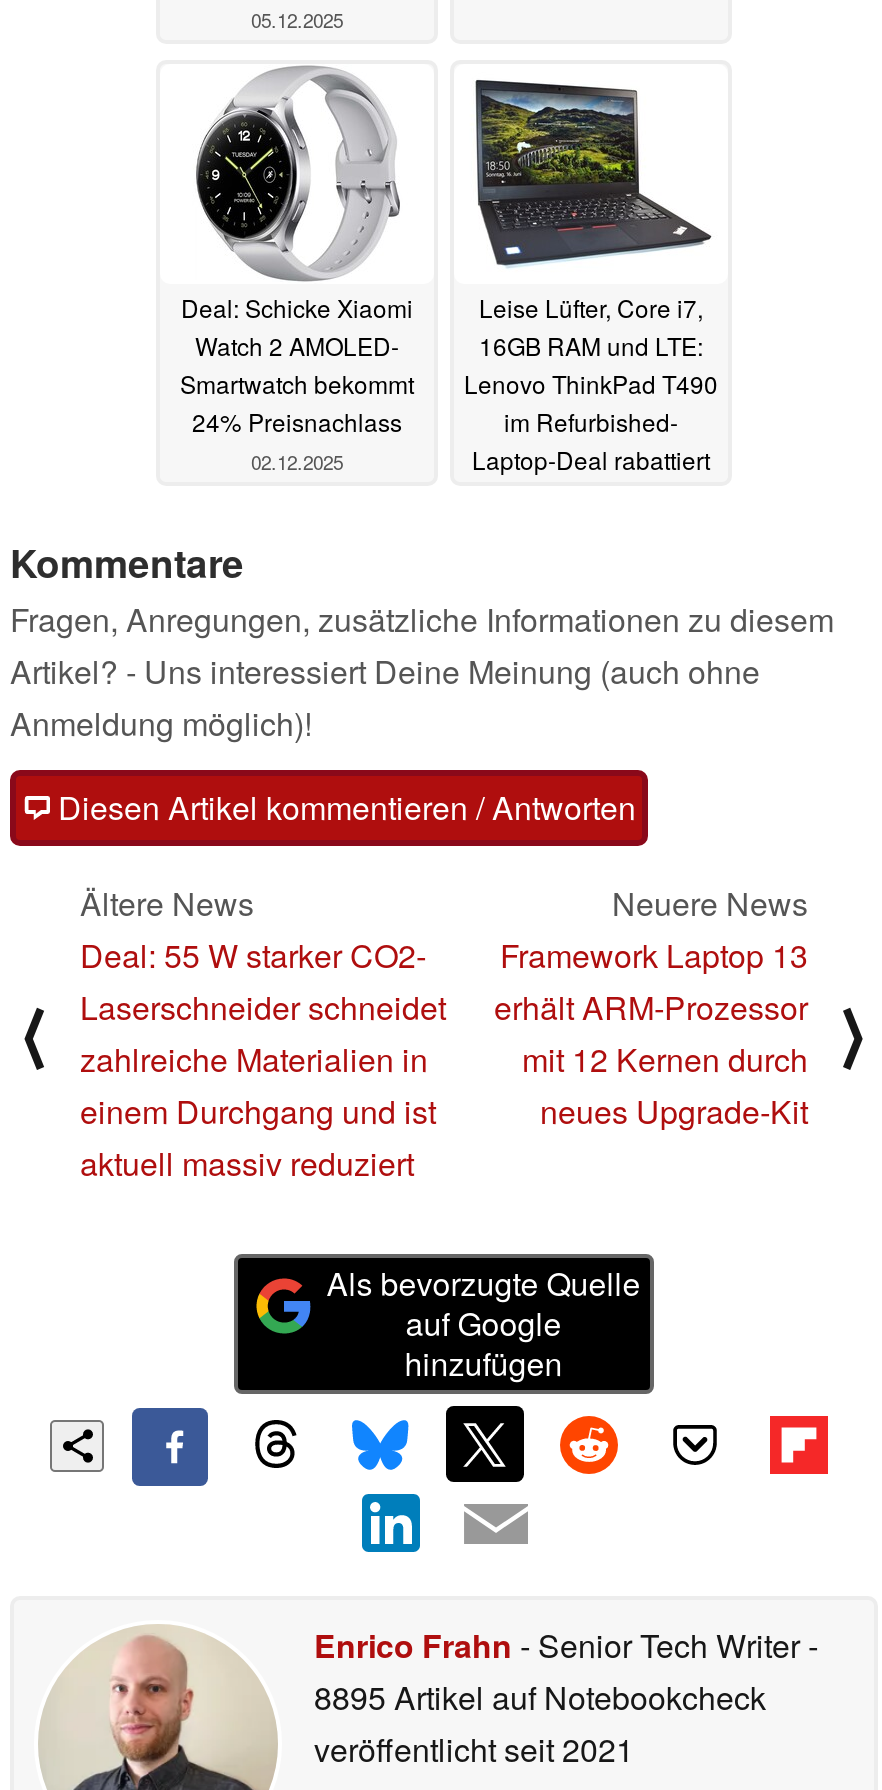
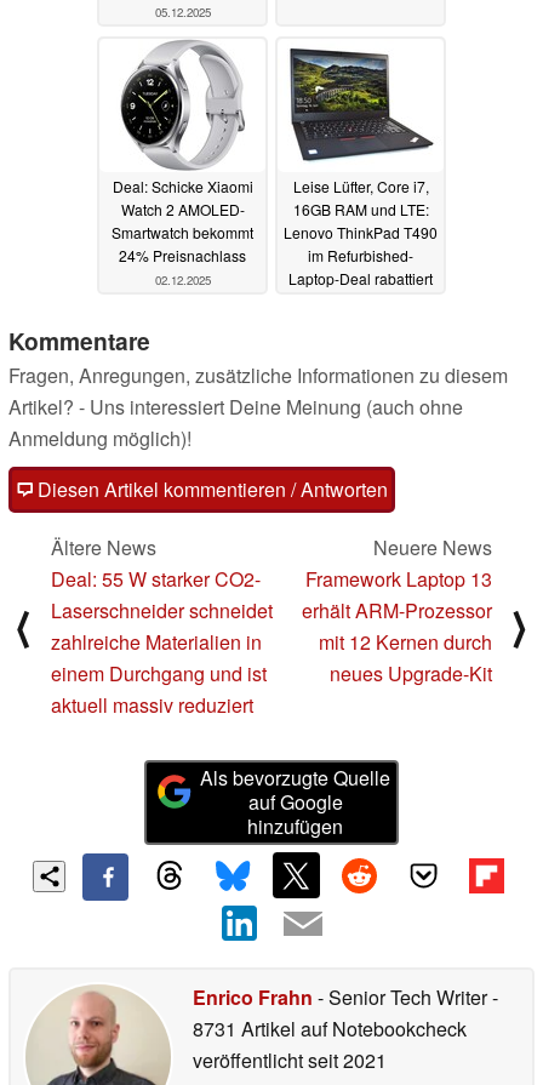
- 8895 Artikel auf Notebookcheck
+ 8731 Artikel auf Notebookcheck
